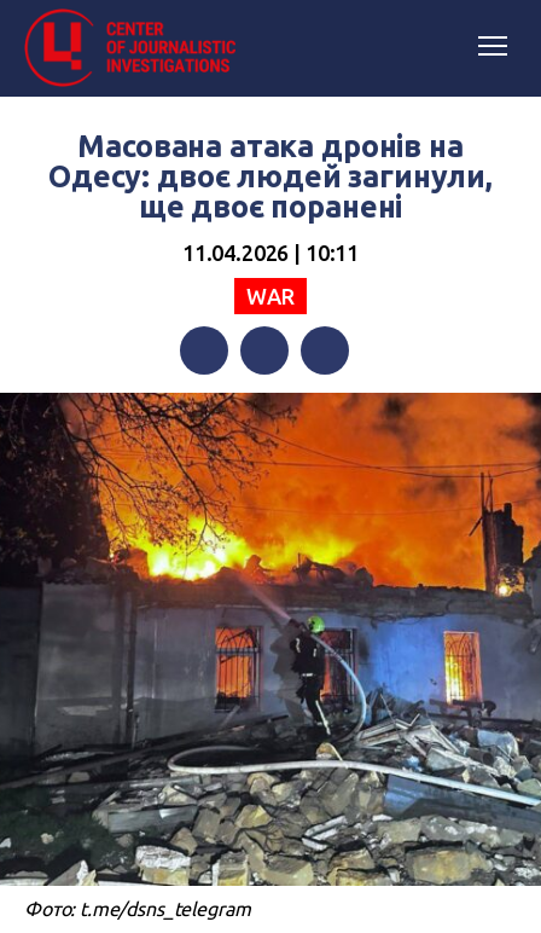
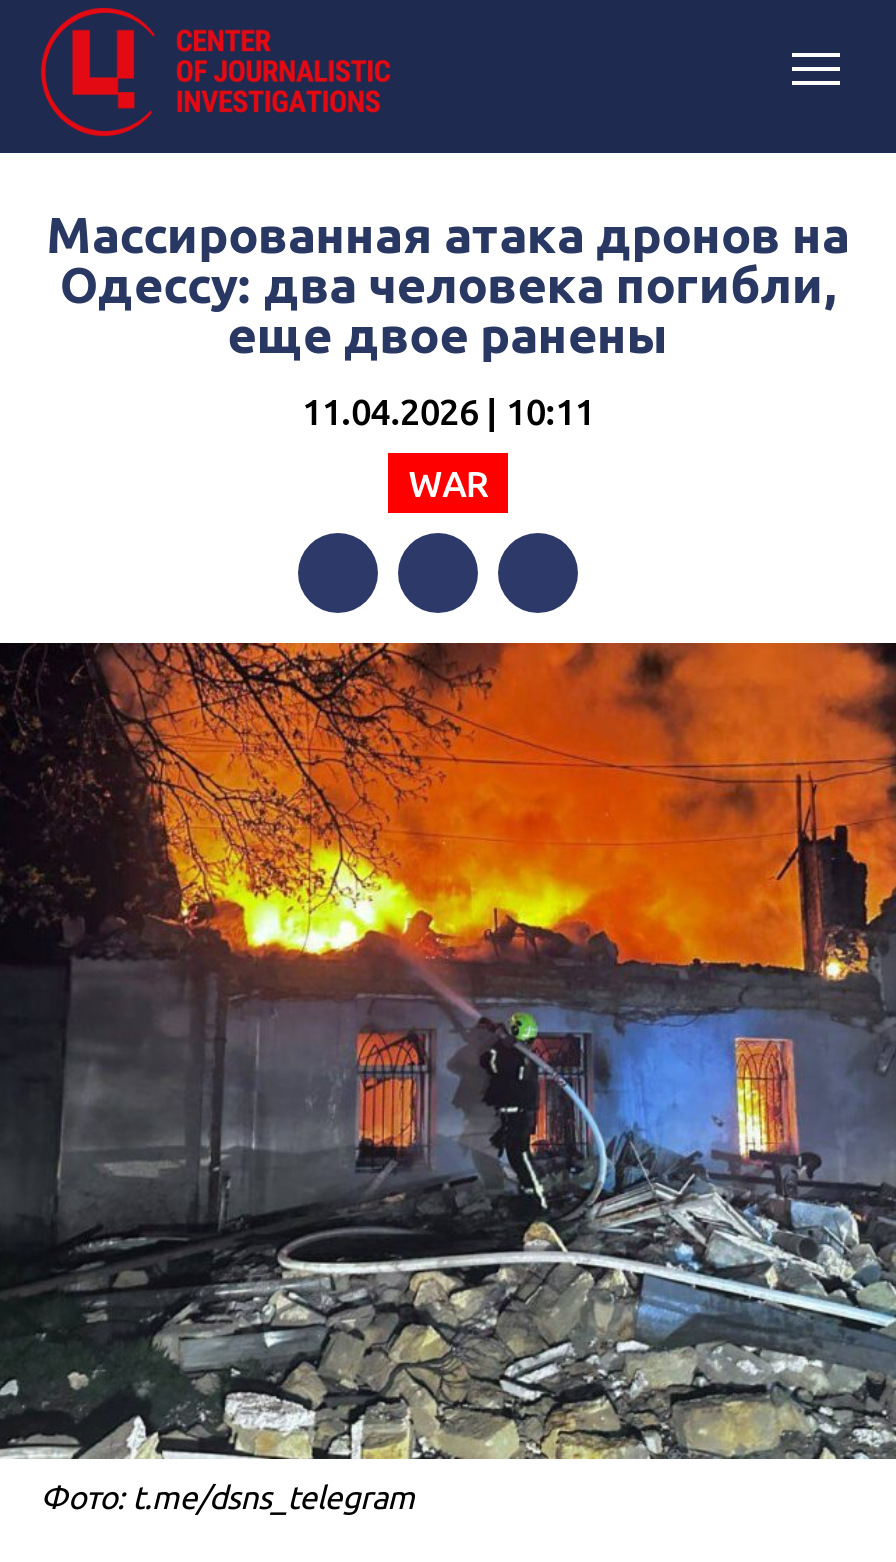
- Масована атака дронів на
- Одесу: двоє людей загинули,
- ще двоє поранені
+ Массированная атака дронов на
+ Одессу: два человека погибли,
+ еще двое ранены
